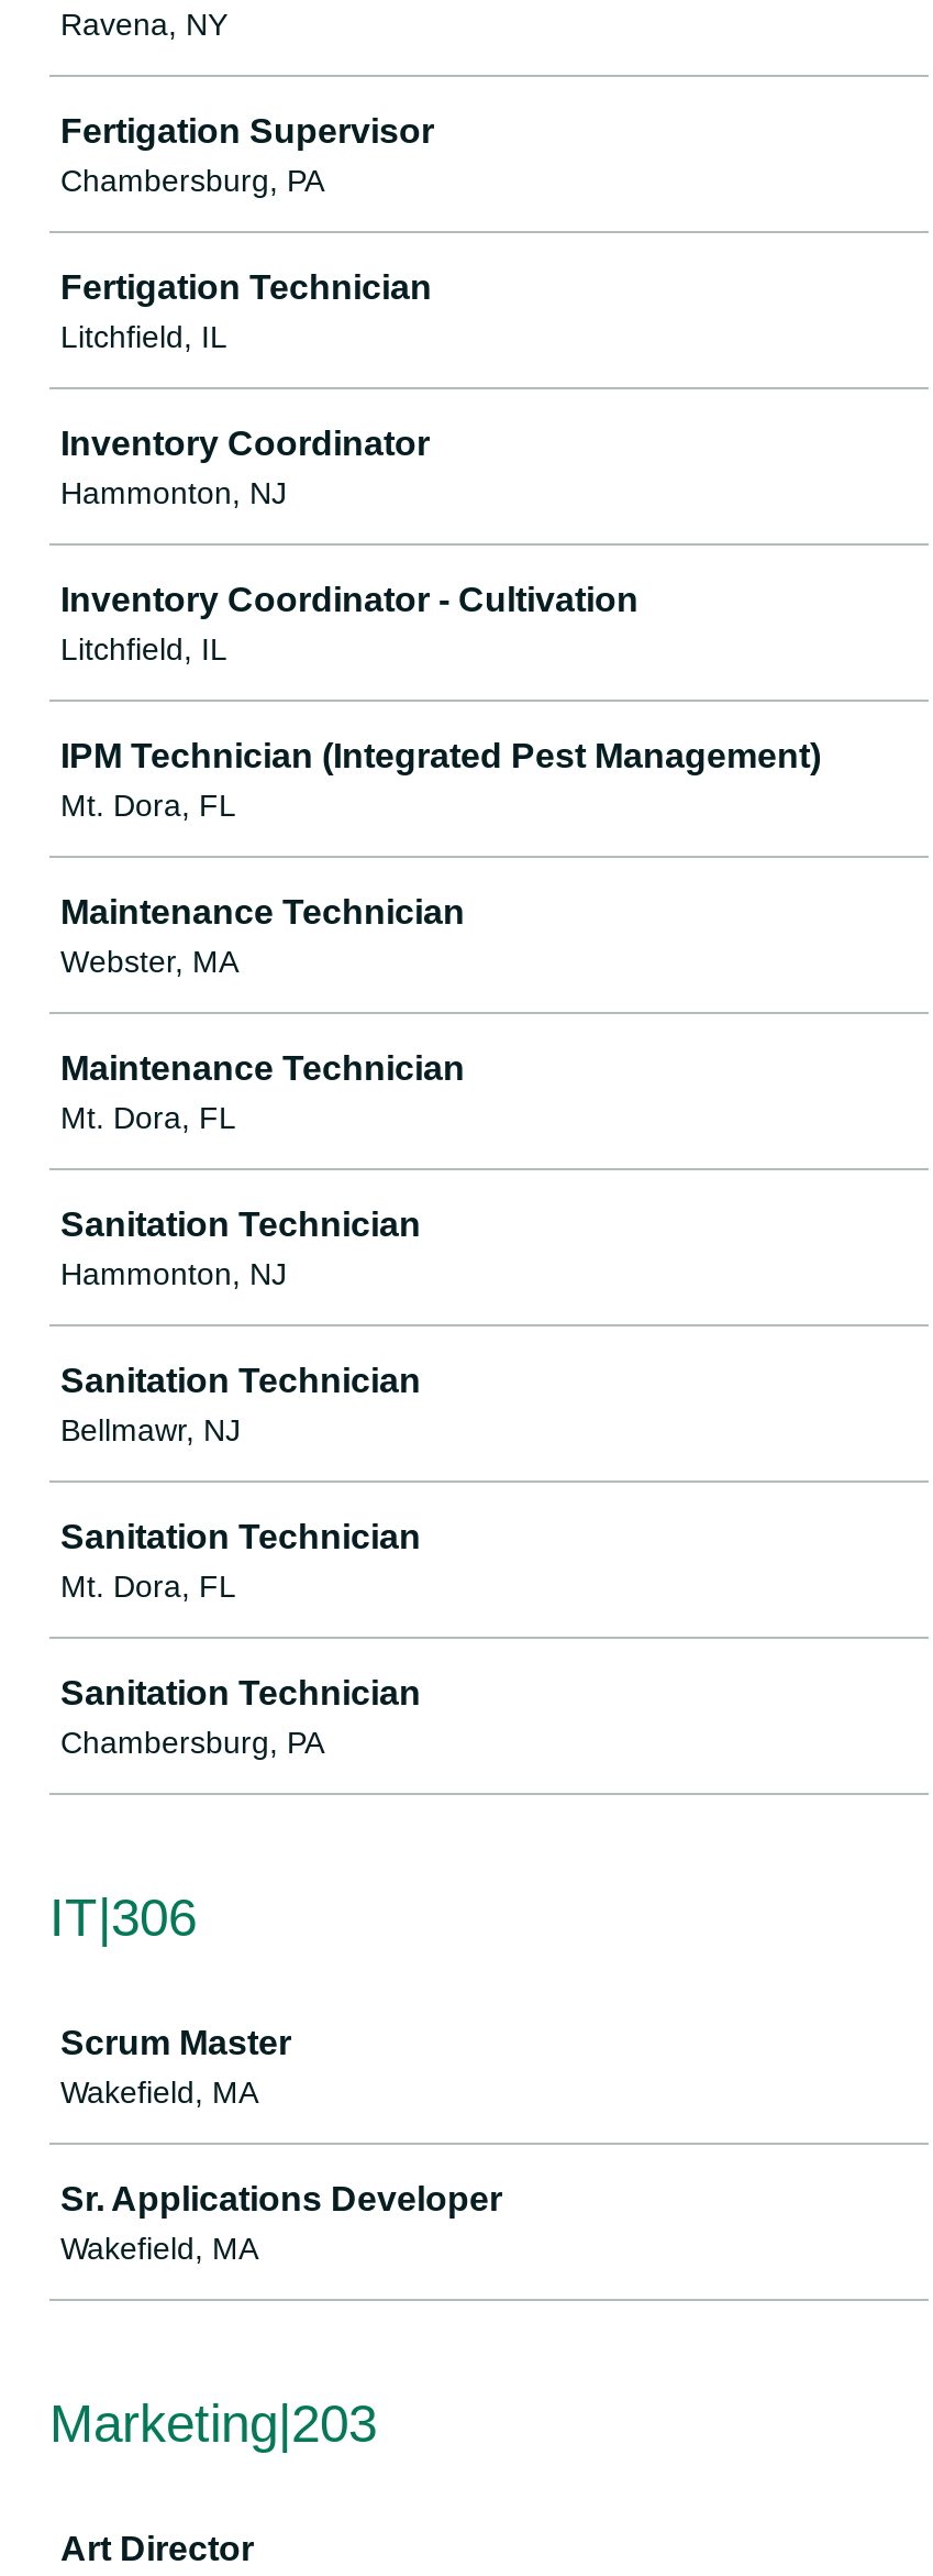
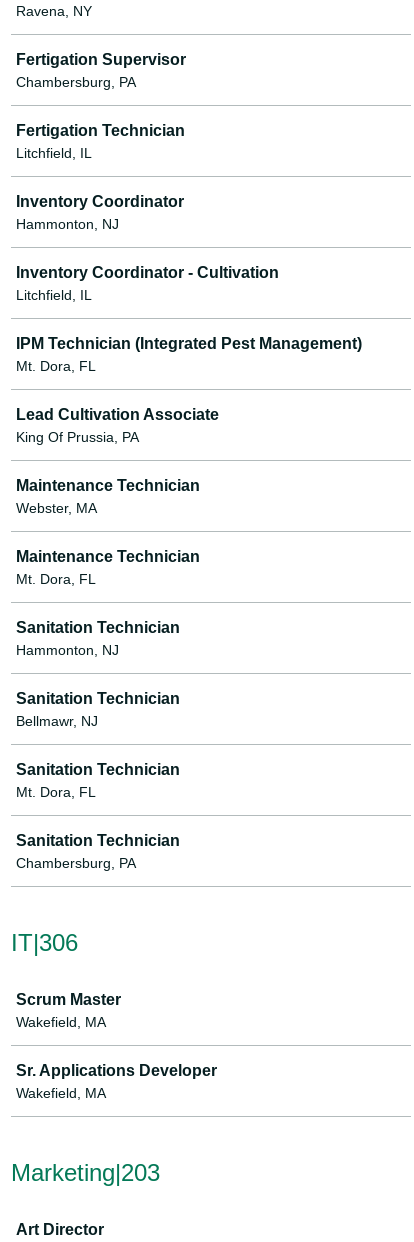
+ Lead Cultivation Associate
+ King Of Prussia, PA
